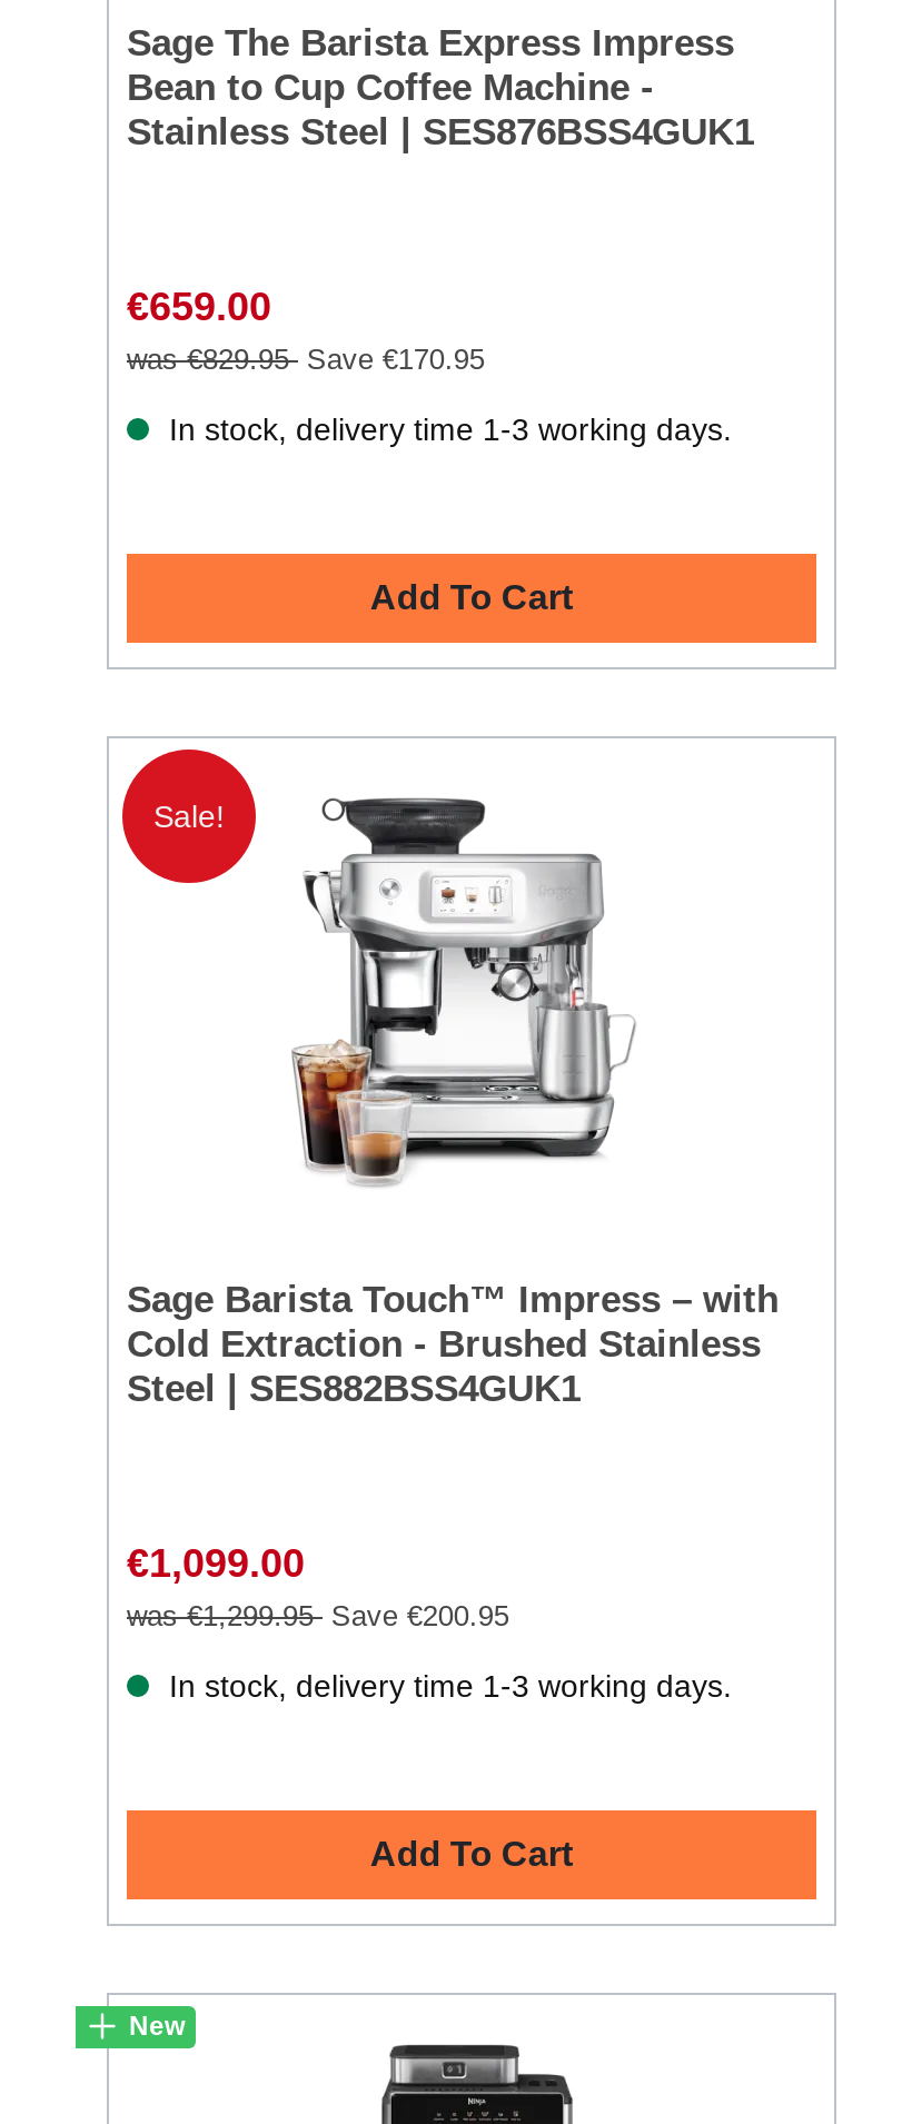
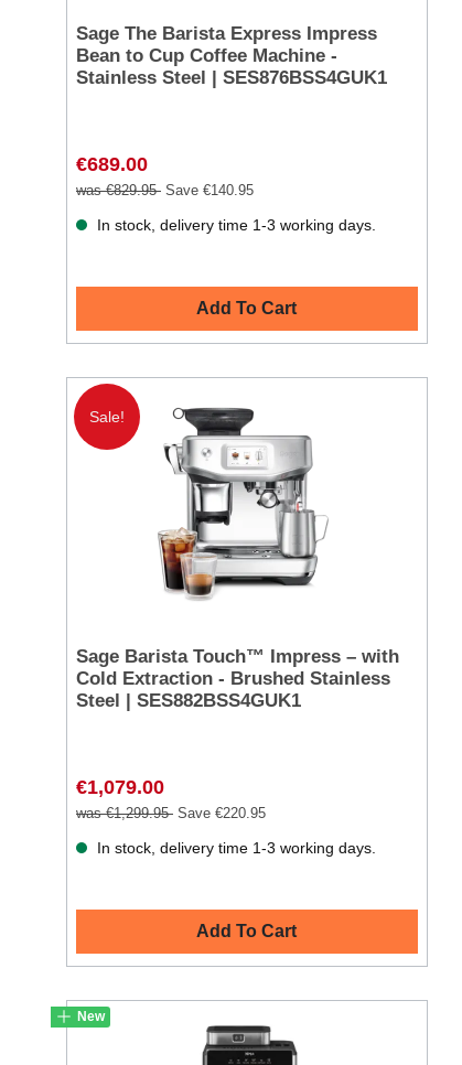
- €659.00
+ €689.00

- was €829.95 Save €170.95
+ was €829.95 Save €140.95

- €1,099.00
+ €1,079.00

- was €1,299.95 Save €200.95
+ was €1,299.95 Save €220.95
